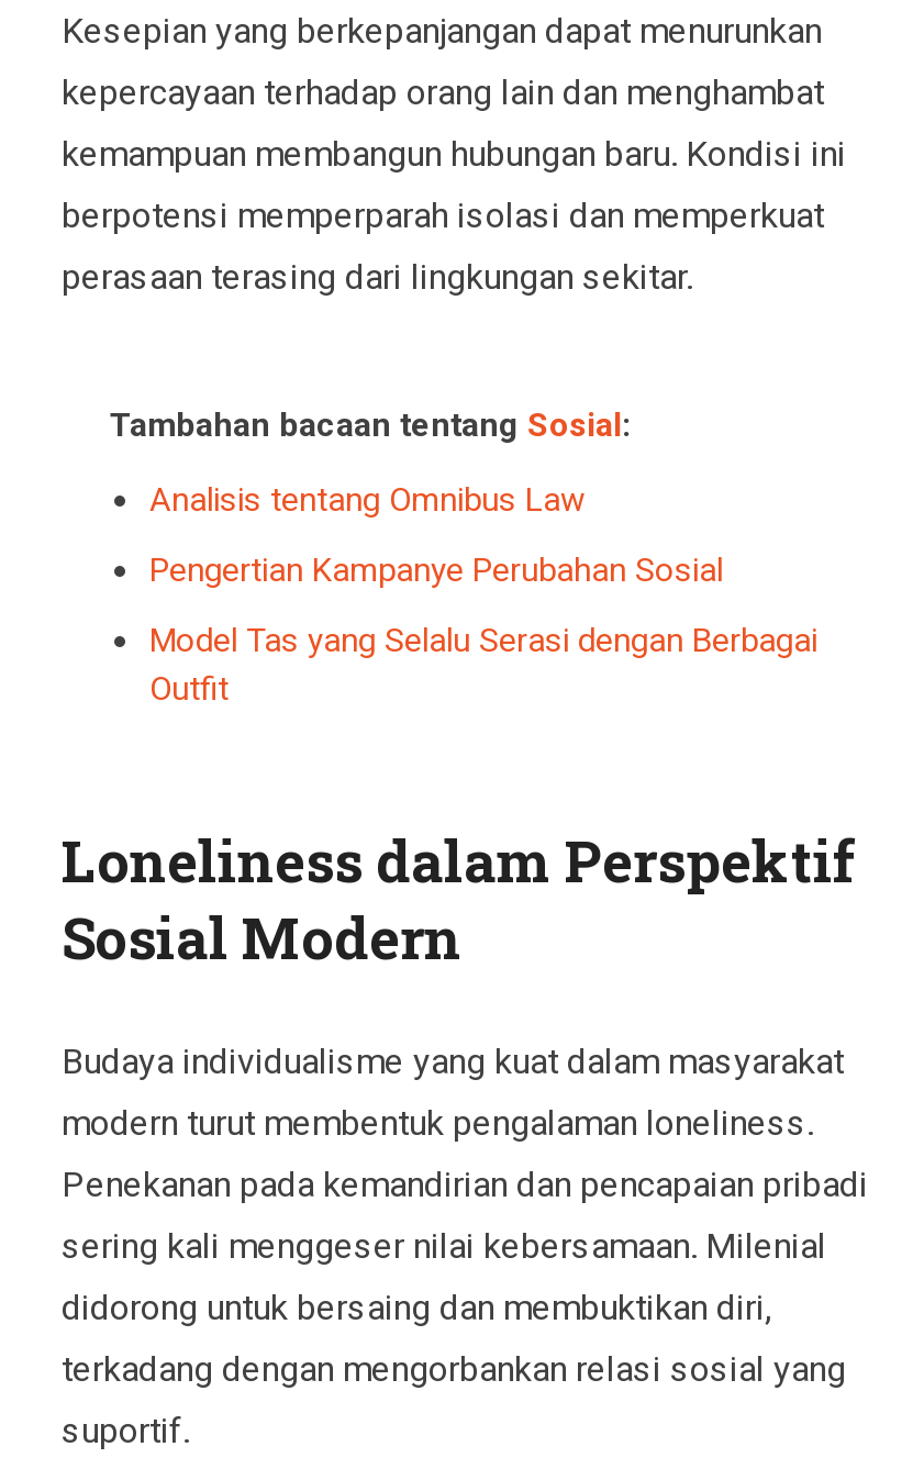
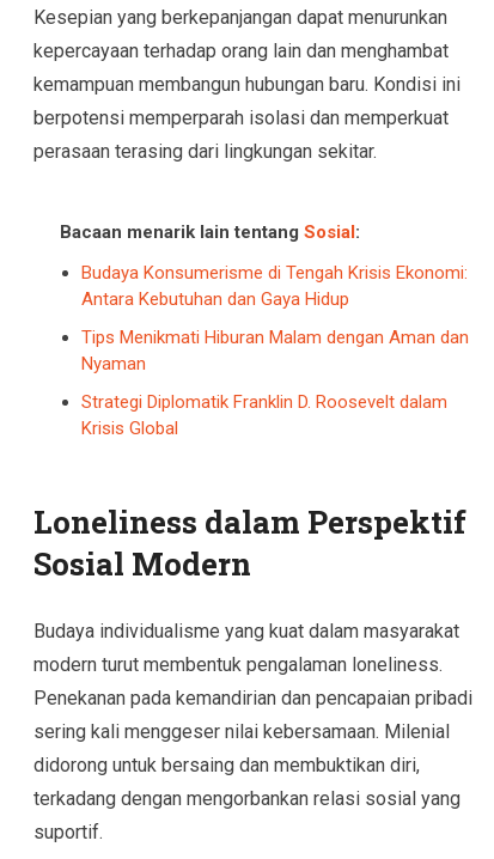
- Tambahan bacaan tentang Sosial:
+ Bacaan menarik lain tentang Sosial:

- Analisis tentang Omnibus Law
+ Budaya Konsumerisme di Tengah Krisis Ekonomi:
+ Antara Kebutuhan dan Gaya Hidup

- Pengertian Kampanye Perubahan Sosial
+ Tips Menikmati Hiburan Malam dengan Aman dan
+ Nyaman

- Model Tas yang Selalu Serasi dengan Berbagai
- Outfit
+ Strategi Diplomatik Franklin D. Roosevelt dalam
+ Krisis Global
